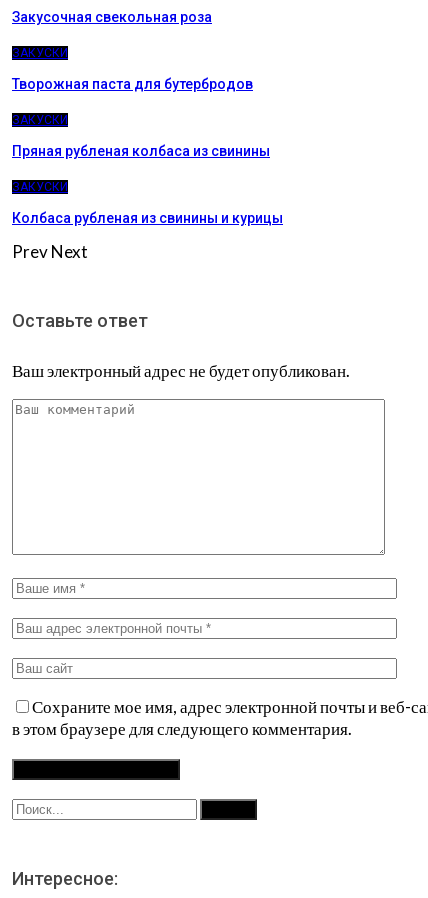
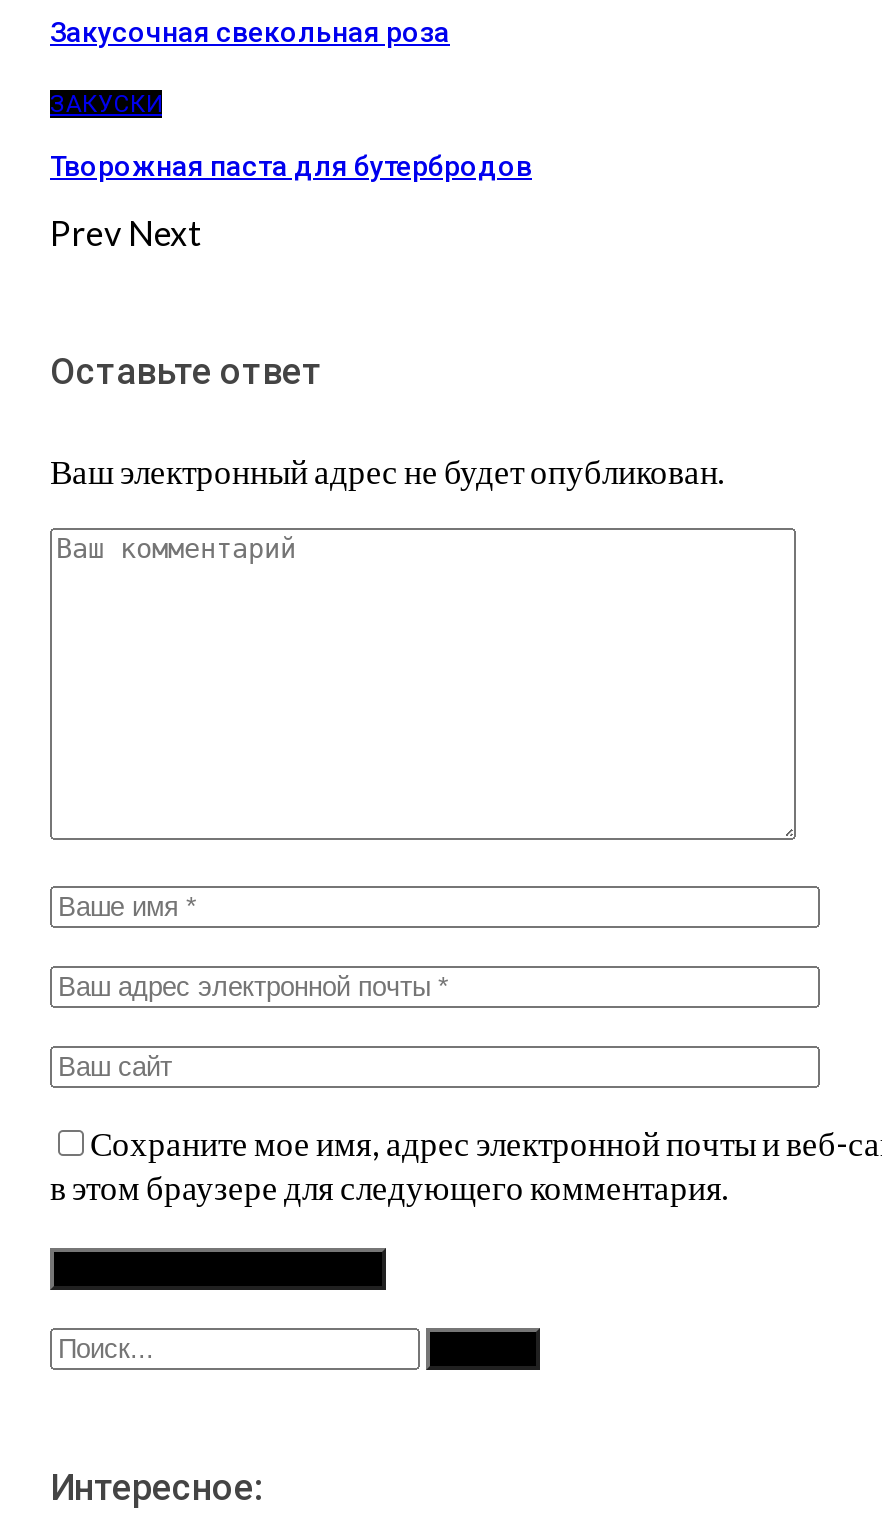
- ЗАКУСКИ
- Пряная рубленая колбаса из свинины
- ЗАКУСКИ
- Колбаса рубленая из свинины и курицы
